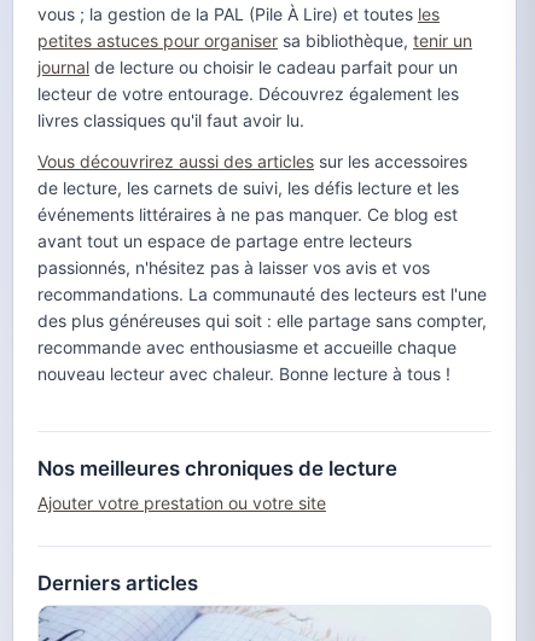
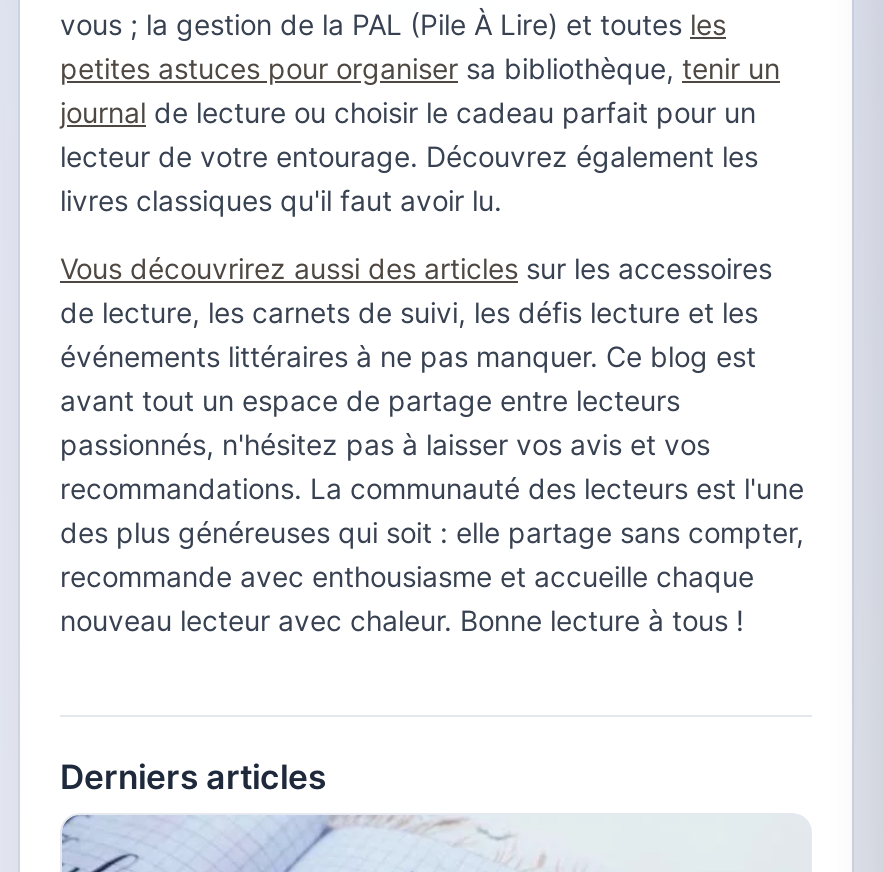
- Nos meilleures chroniques de lecture
- Ajouter votre prestation ou votre site
